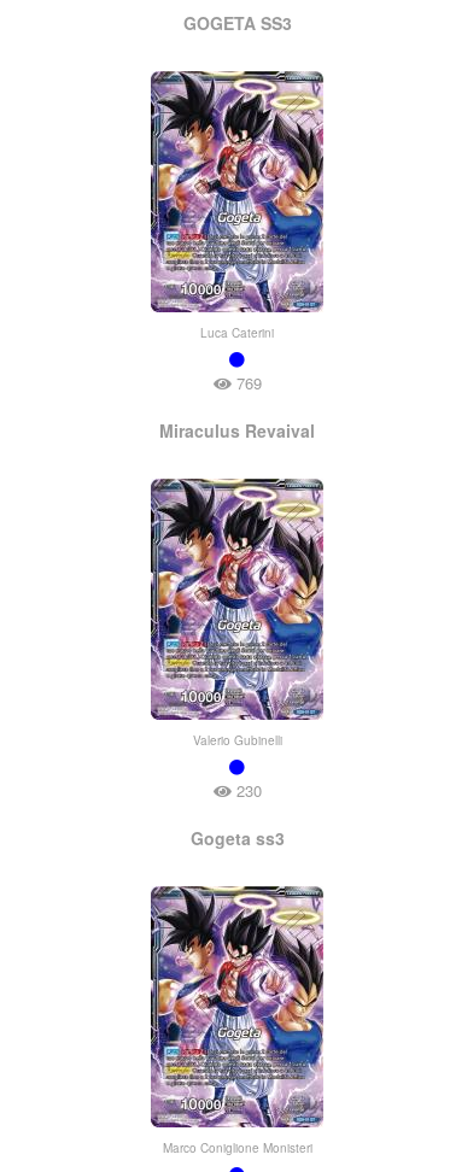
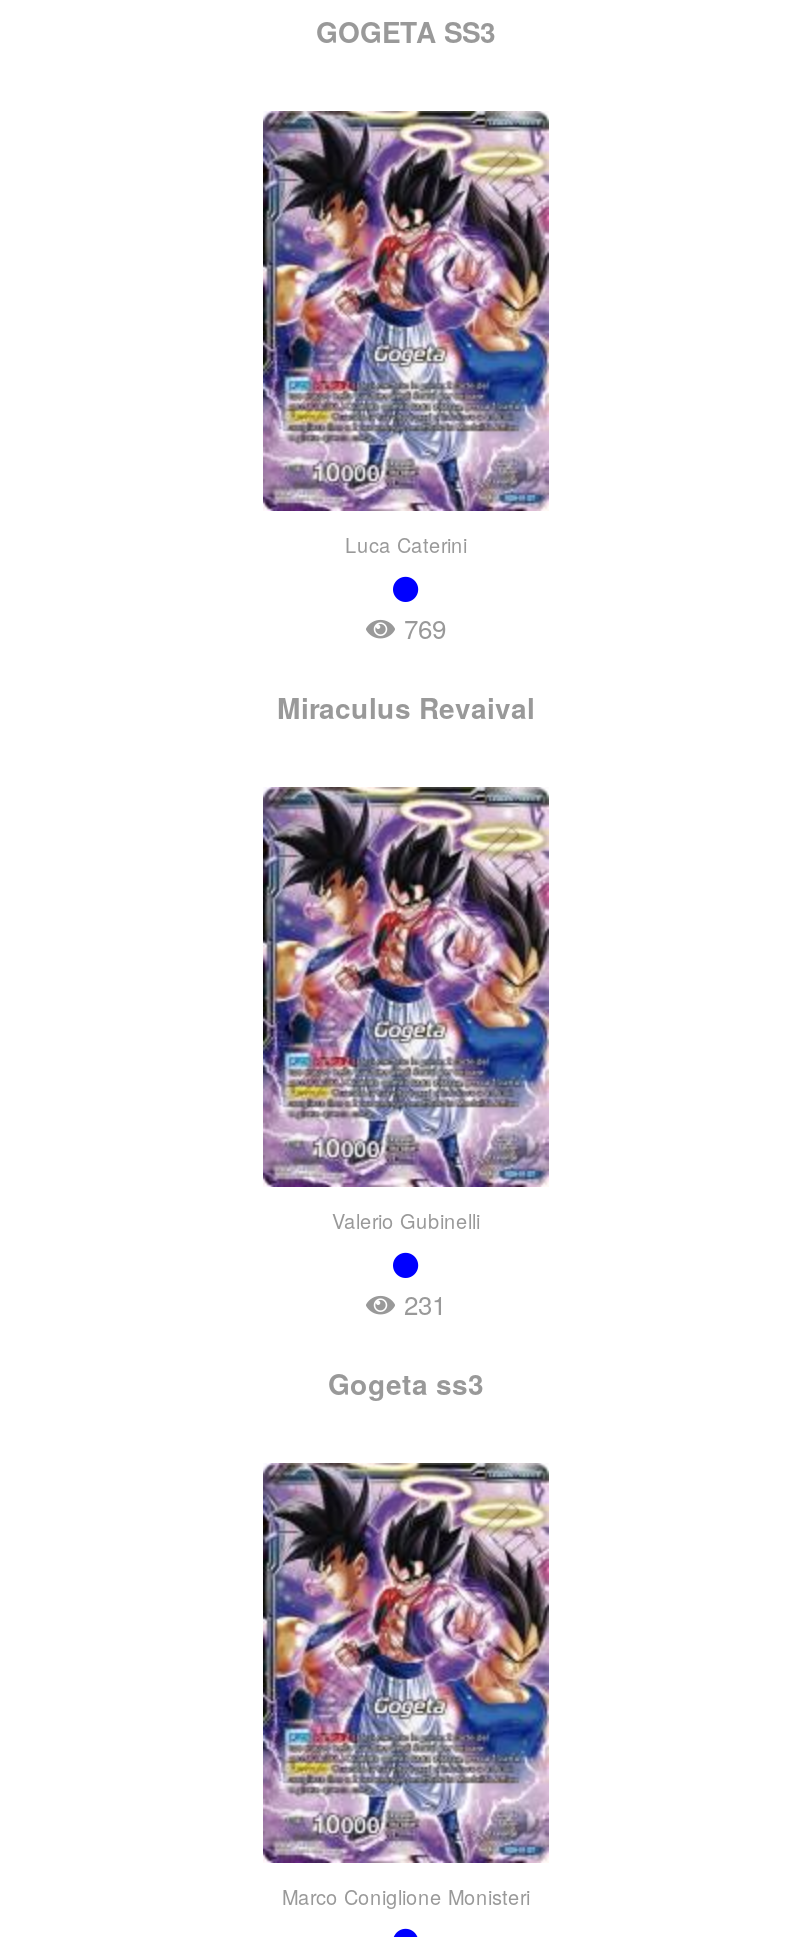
- 230
+ 231
